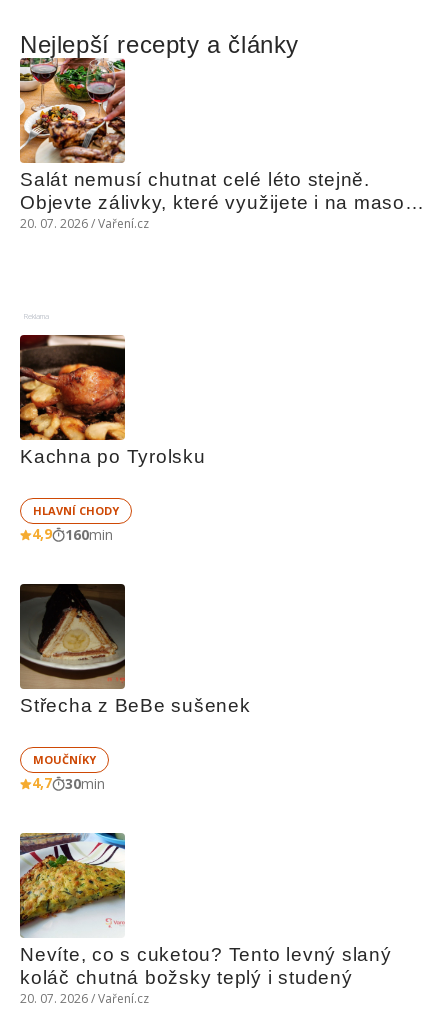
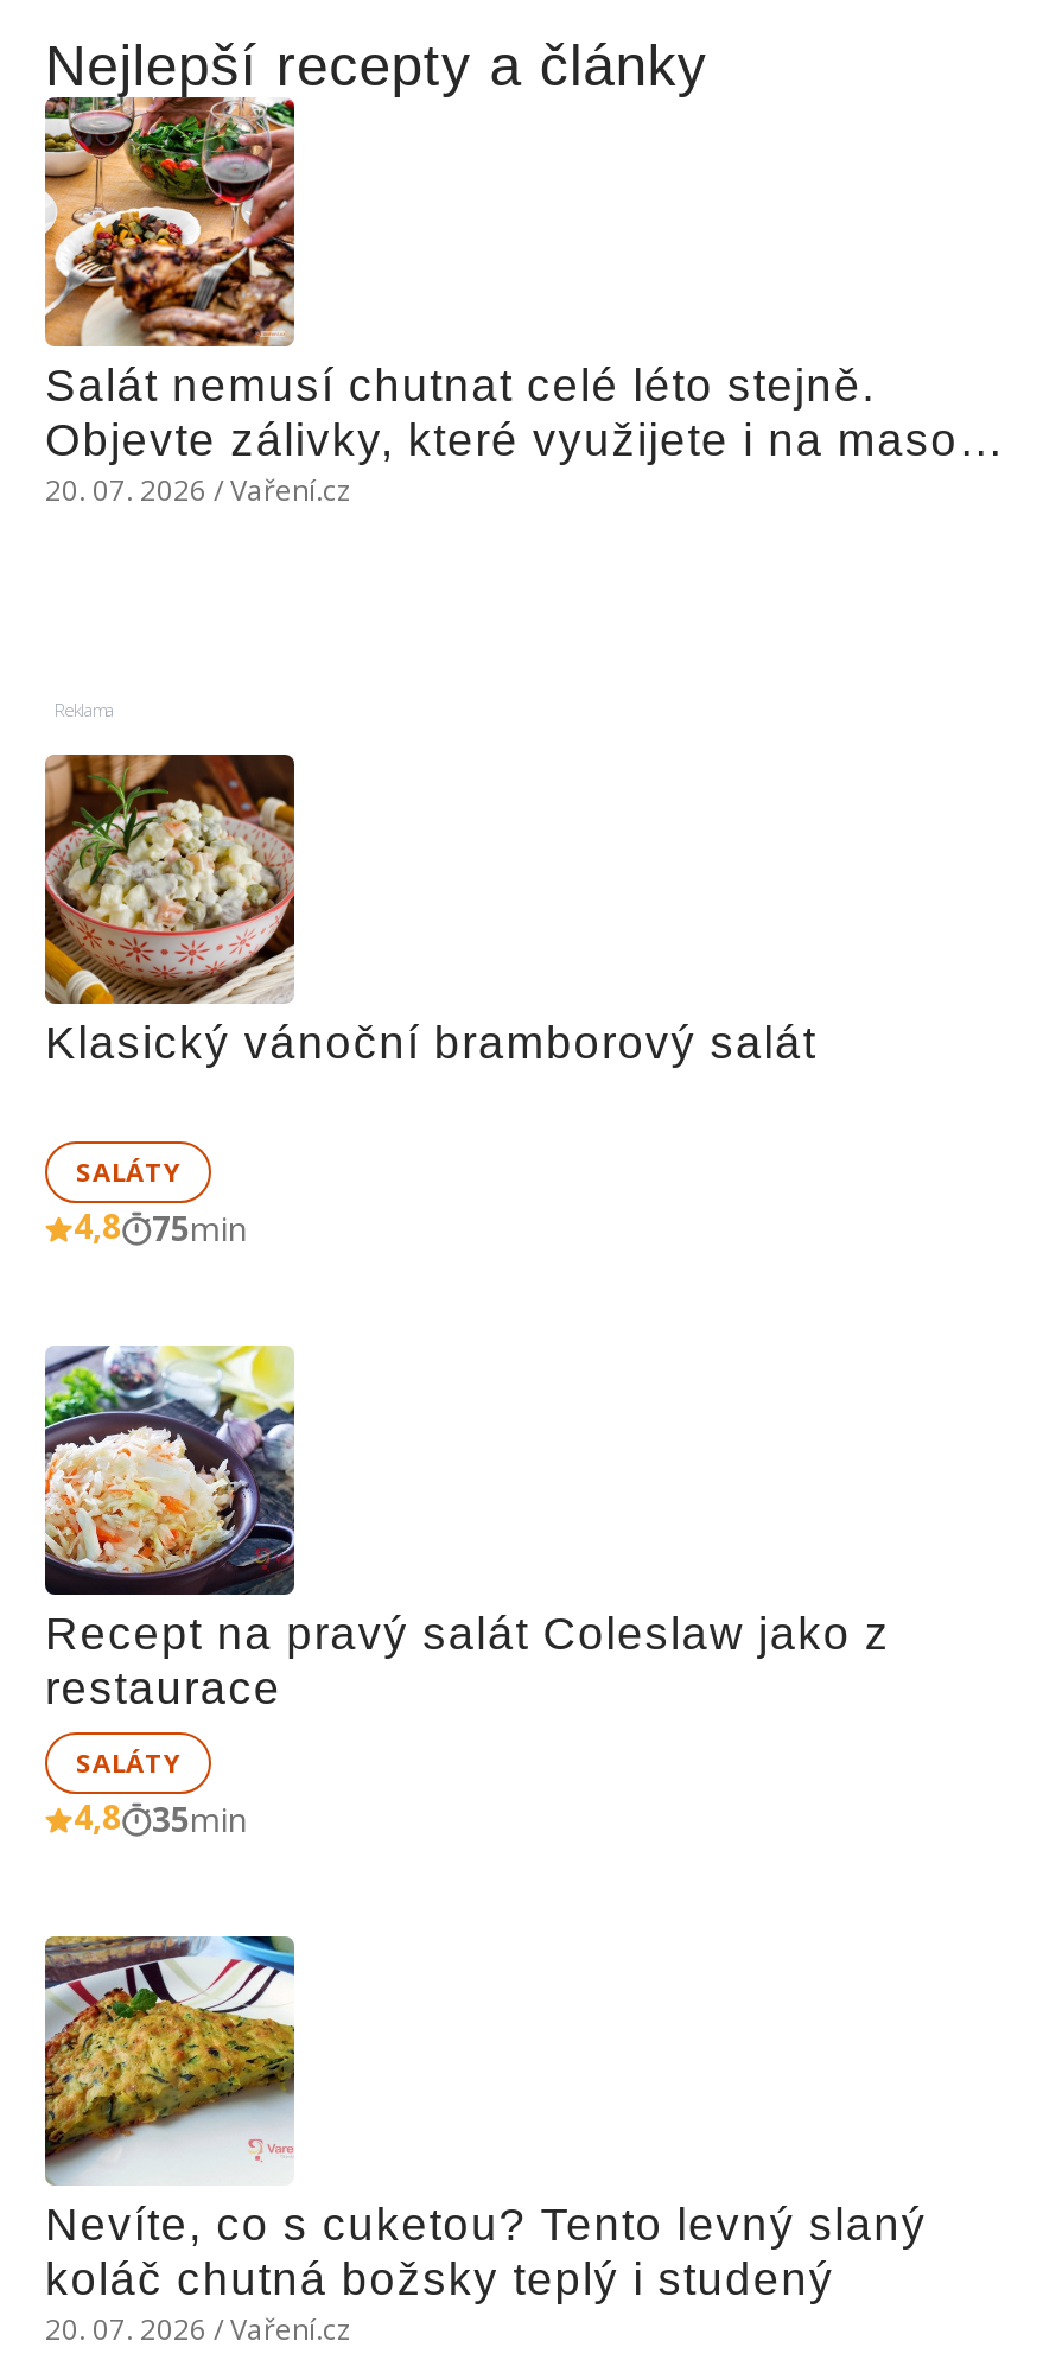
- [image]
- Kachna po Tyrolsku
+ [image]
+ Klasický vánoční bramborový salát

- HLAVNÍ CHODY
- 4,9
- 160min
+ SALÁTY
+ 4,8
+ 75min

- [image]
- Střecha z BeBe sušenek
+ [image]
+ Recept na pravý salát Coleslaw jako z
+ restaurace

- MOUČNÍKY
- 4,7
- 30min
+ SALÁTY
+ 4,8
+ 35min
